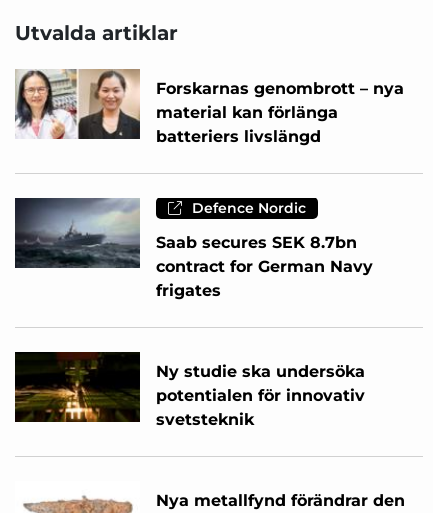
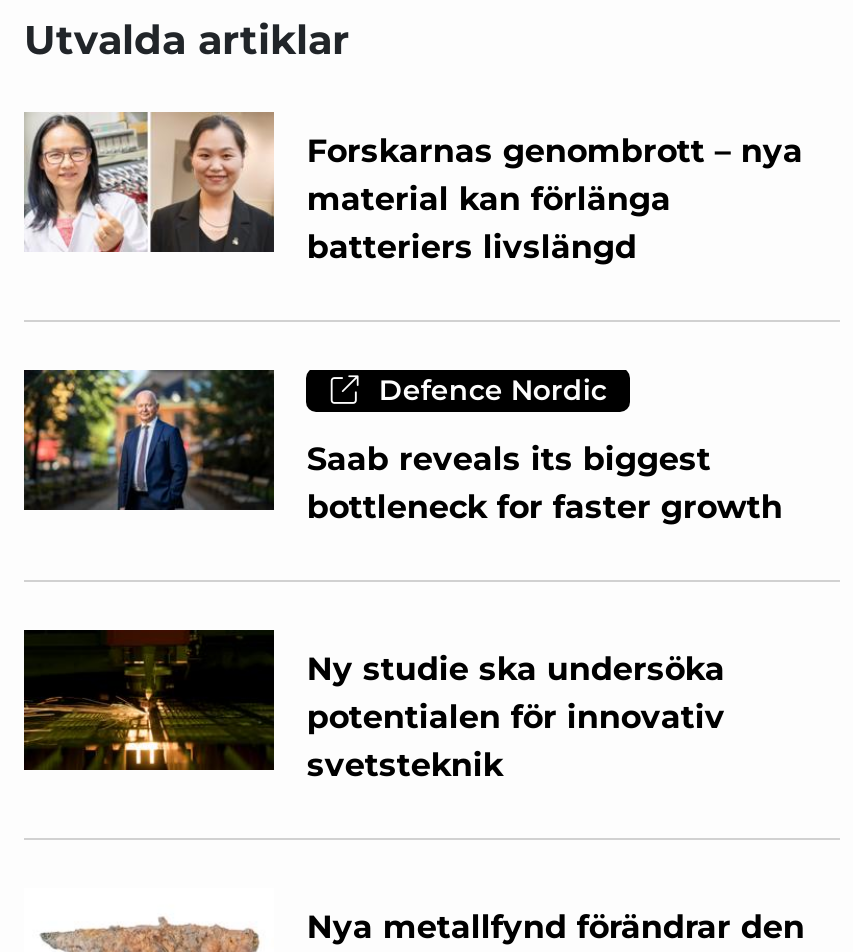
- [image]
- Saab secures SEK 8.7bn
- contract for German Navy
- frigates
+ [image]
+ Saab reveals its biggest
+ bottleneck for faster growth
